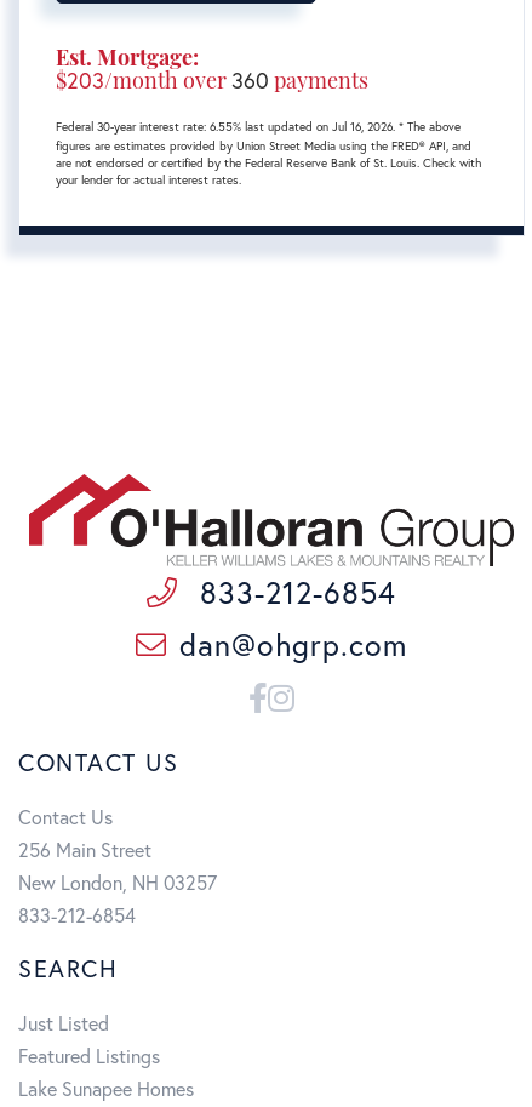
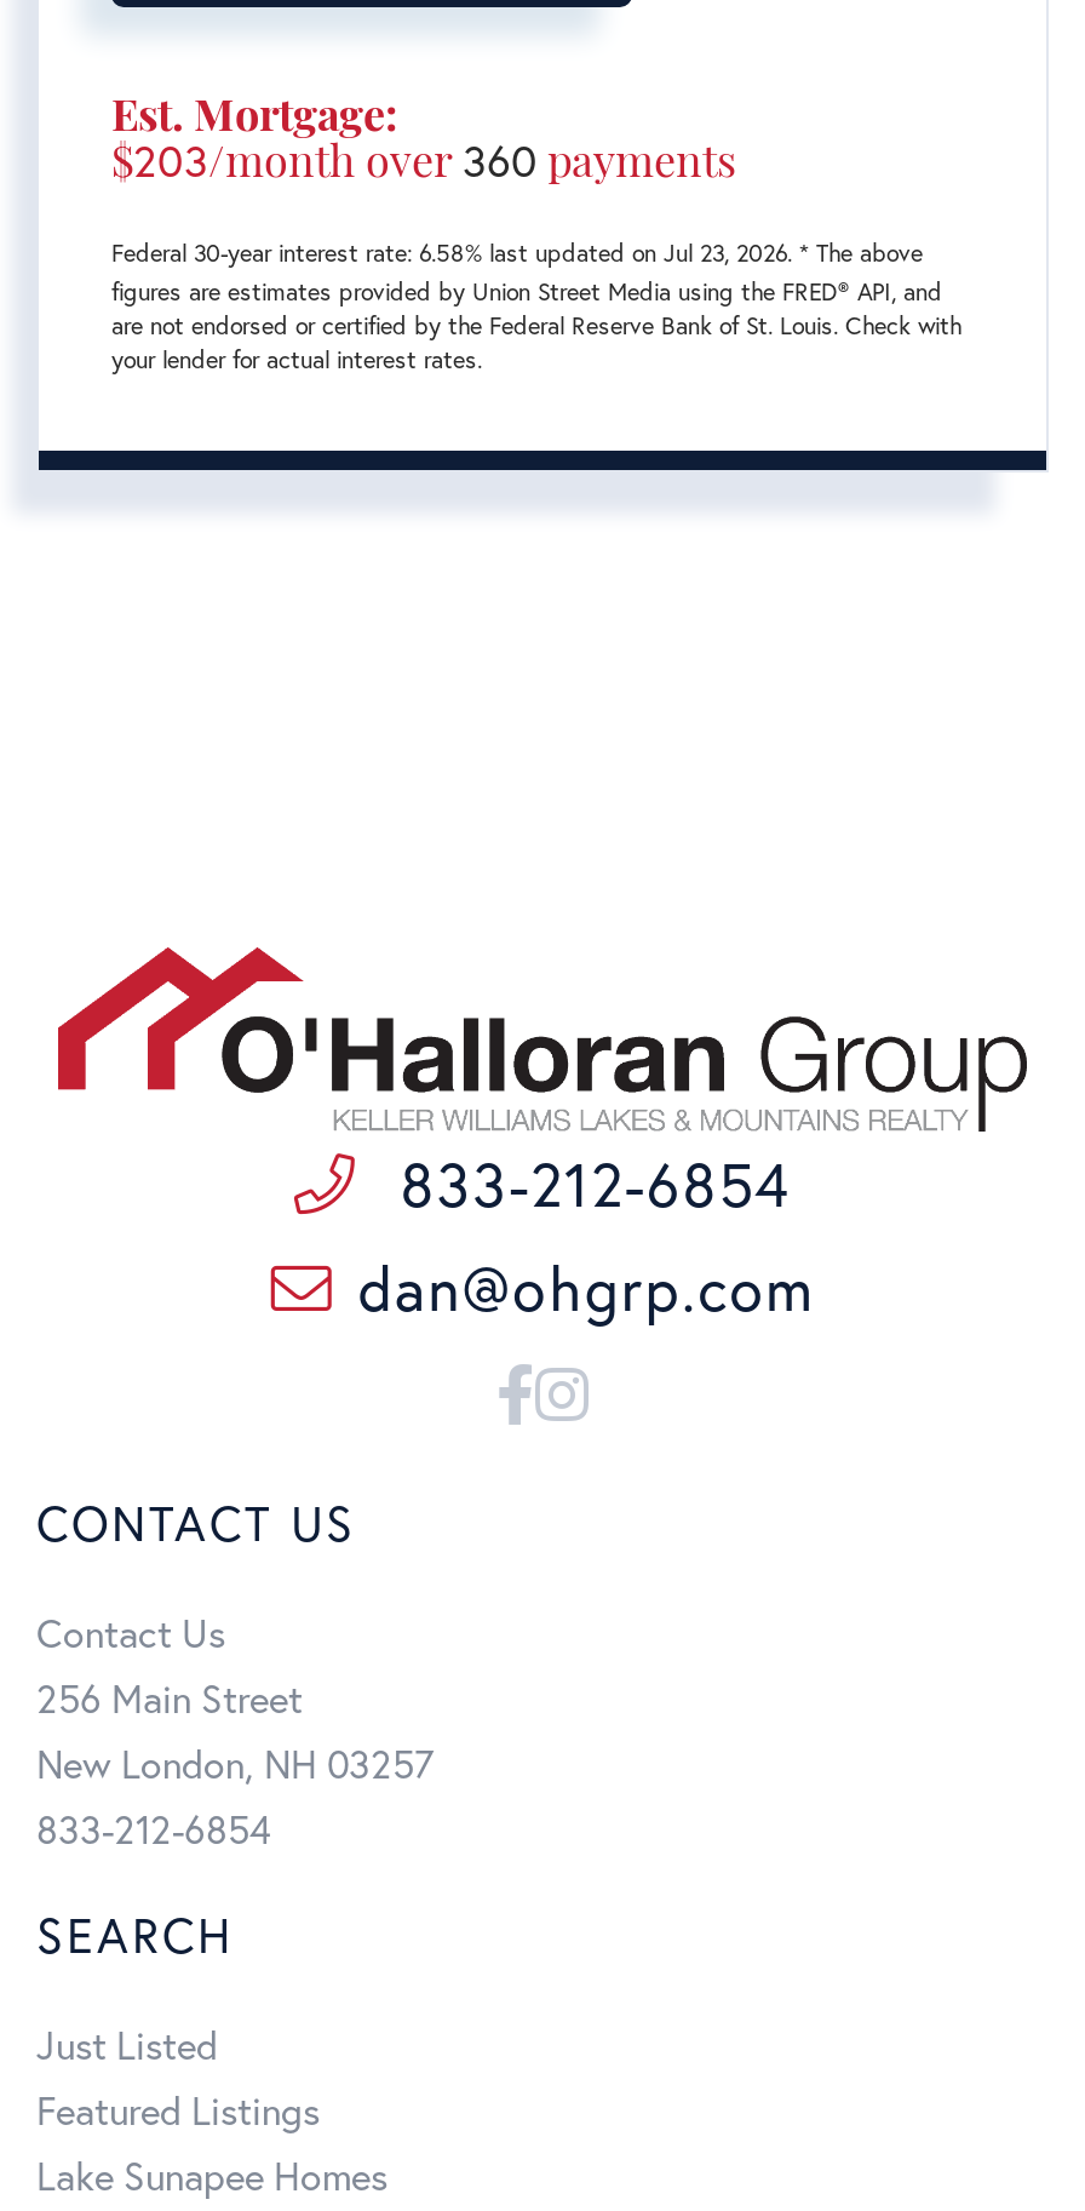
- Federal 30-year interest rate: 6.55% last updated on Jul 16, 2026. * The above
+ Federal 30-year interest rate: 6.58% last updated on Jul 23, 2026. * The above
